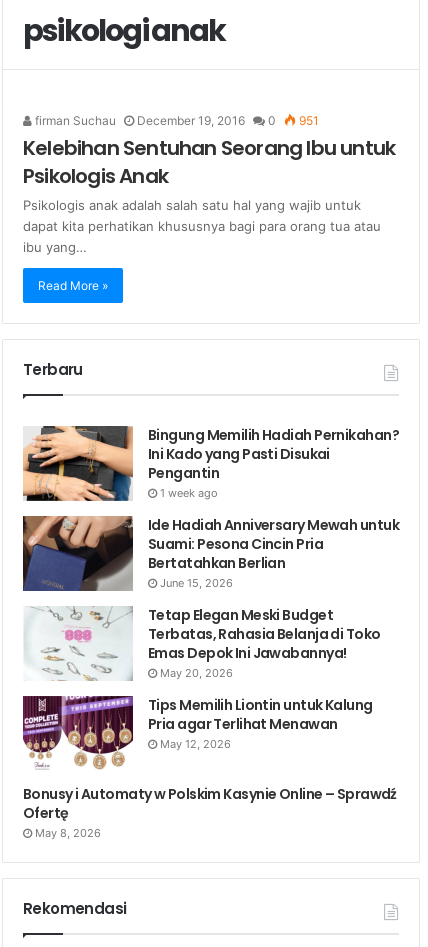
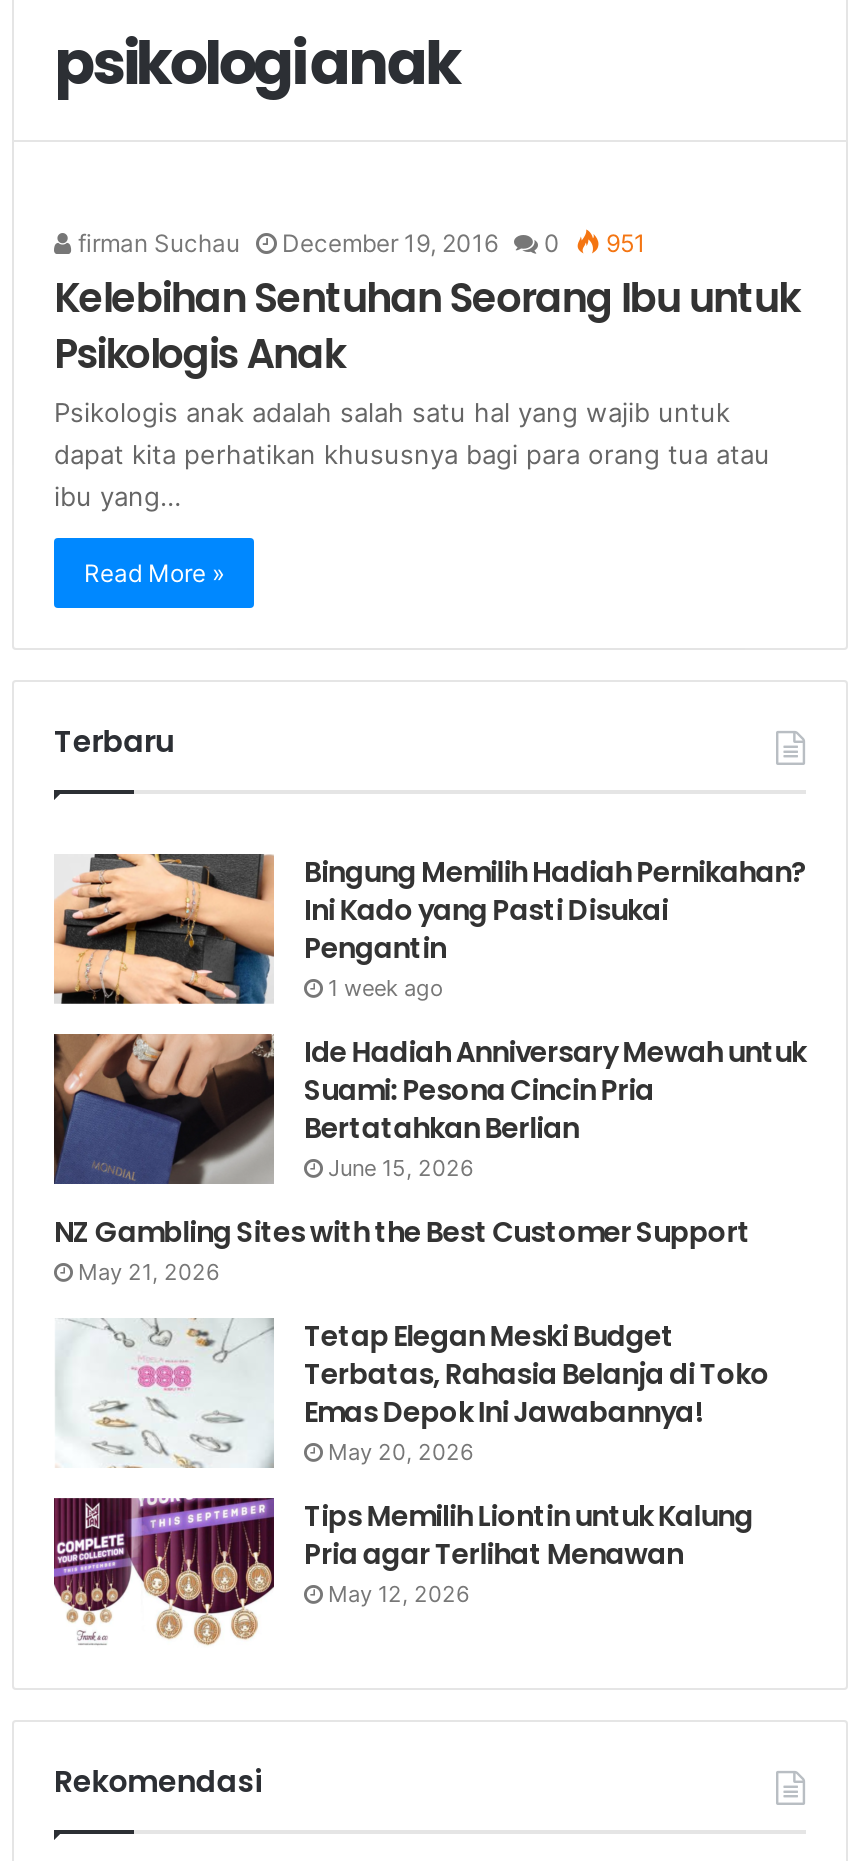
+ NZ Gambling Sites with the Best Customer Support
+ May 21, 2026

moved down: [image] | Tetap Elegan Meski Budget | Terbatas, Rahasia Belanja di Toko | Emas Depok Ini Jawabannya! | May 20, 2026 | Tips Memilih Liontin untuk Kalung | Pria agar Terlihat Menawan | May 12, 2026

- Bonusy i Automaty w Polskim Kasynie Online – Sprawdź
- Ofertę
- May 8, 2026
